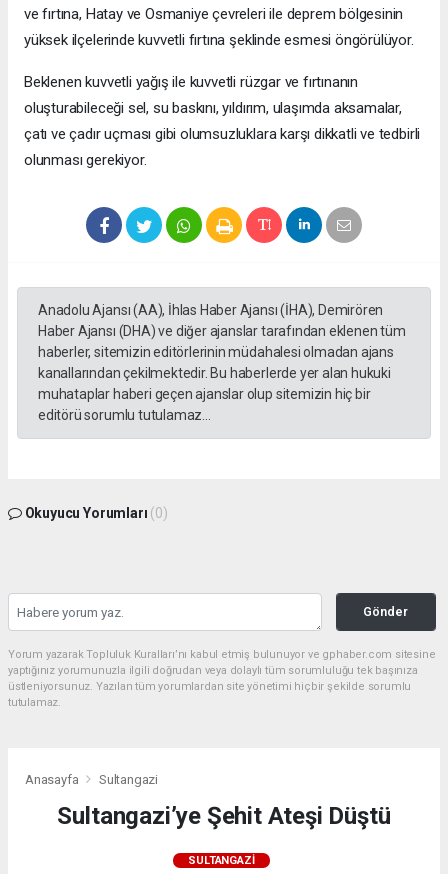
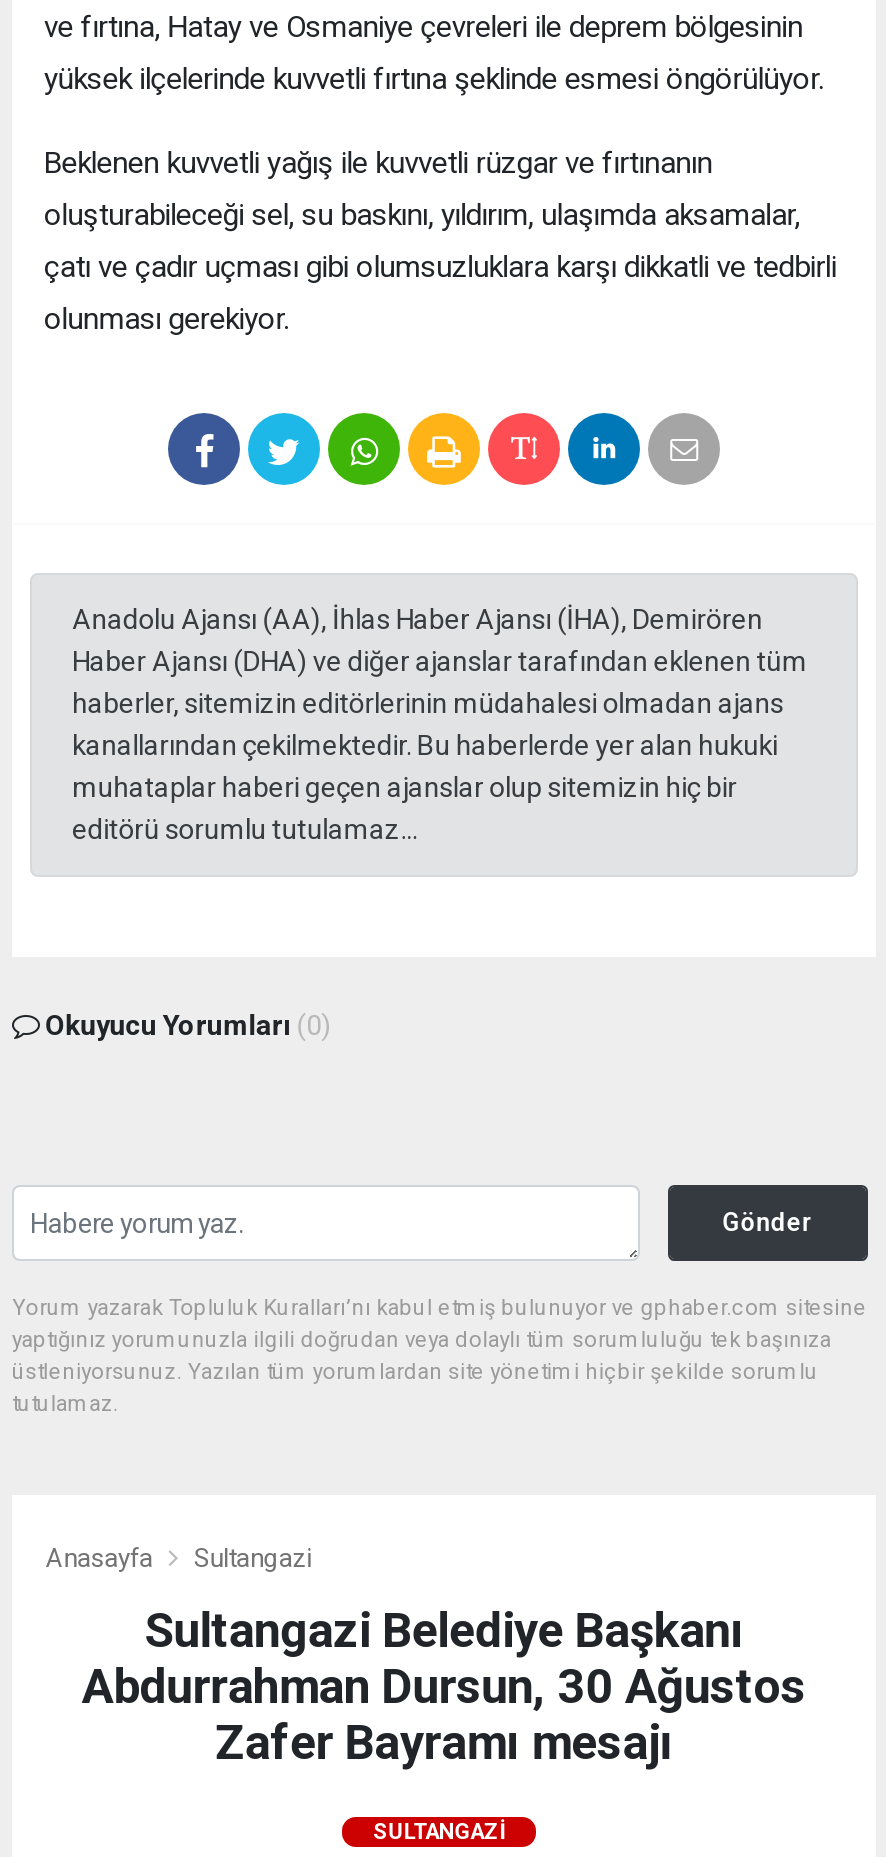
- Sultangazi’ye Şehit Ateşi Düştü
+ Sultangazi Belediye Başkanı
+ Abdurrahman Dursun, 30 Ağustos
+ Zafer Bayramı mesajı
